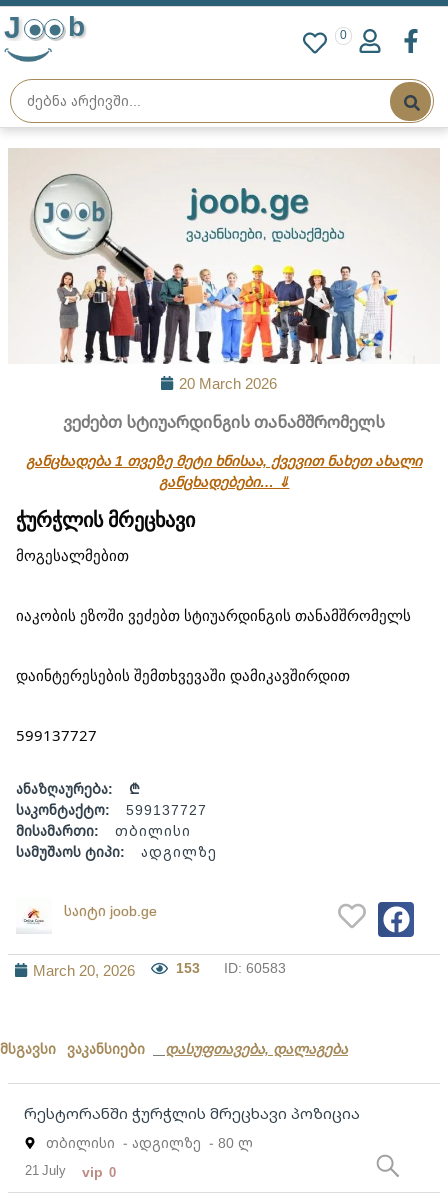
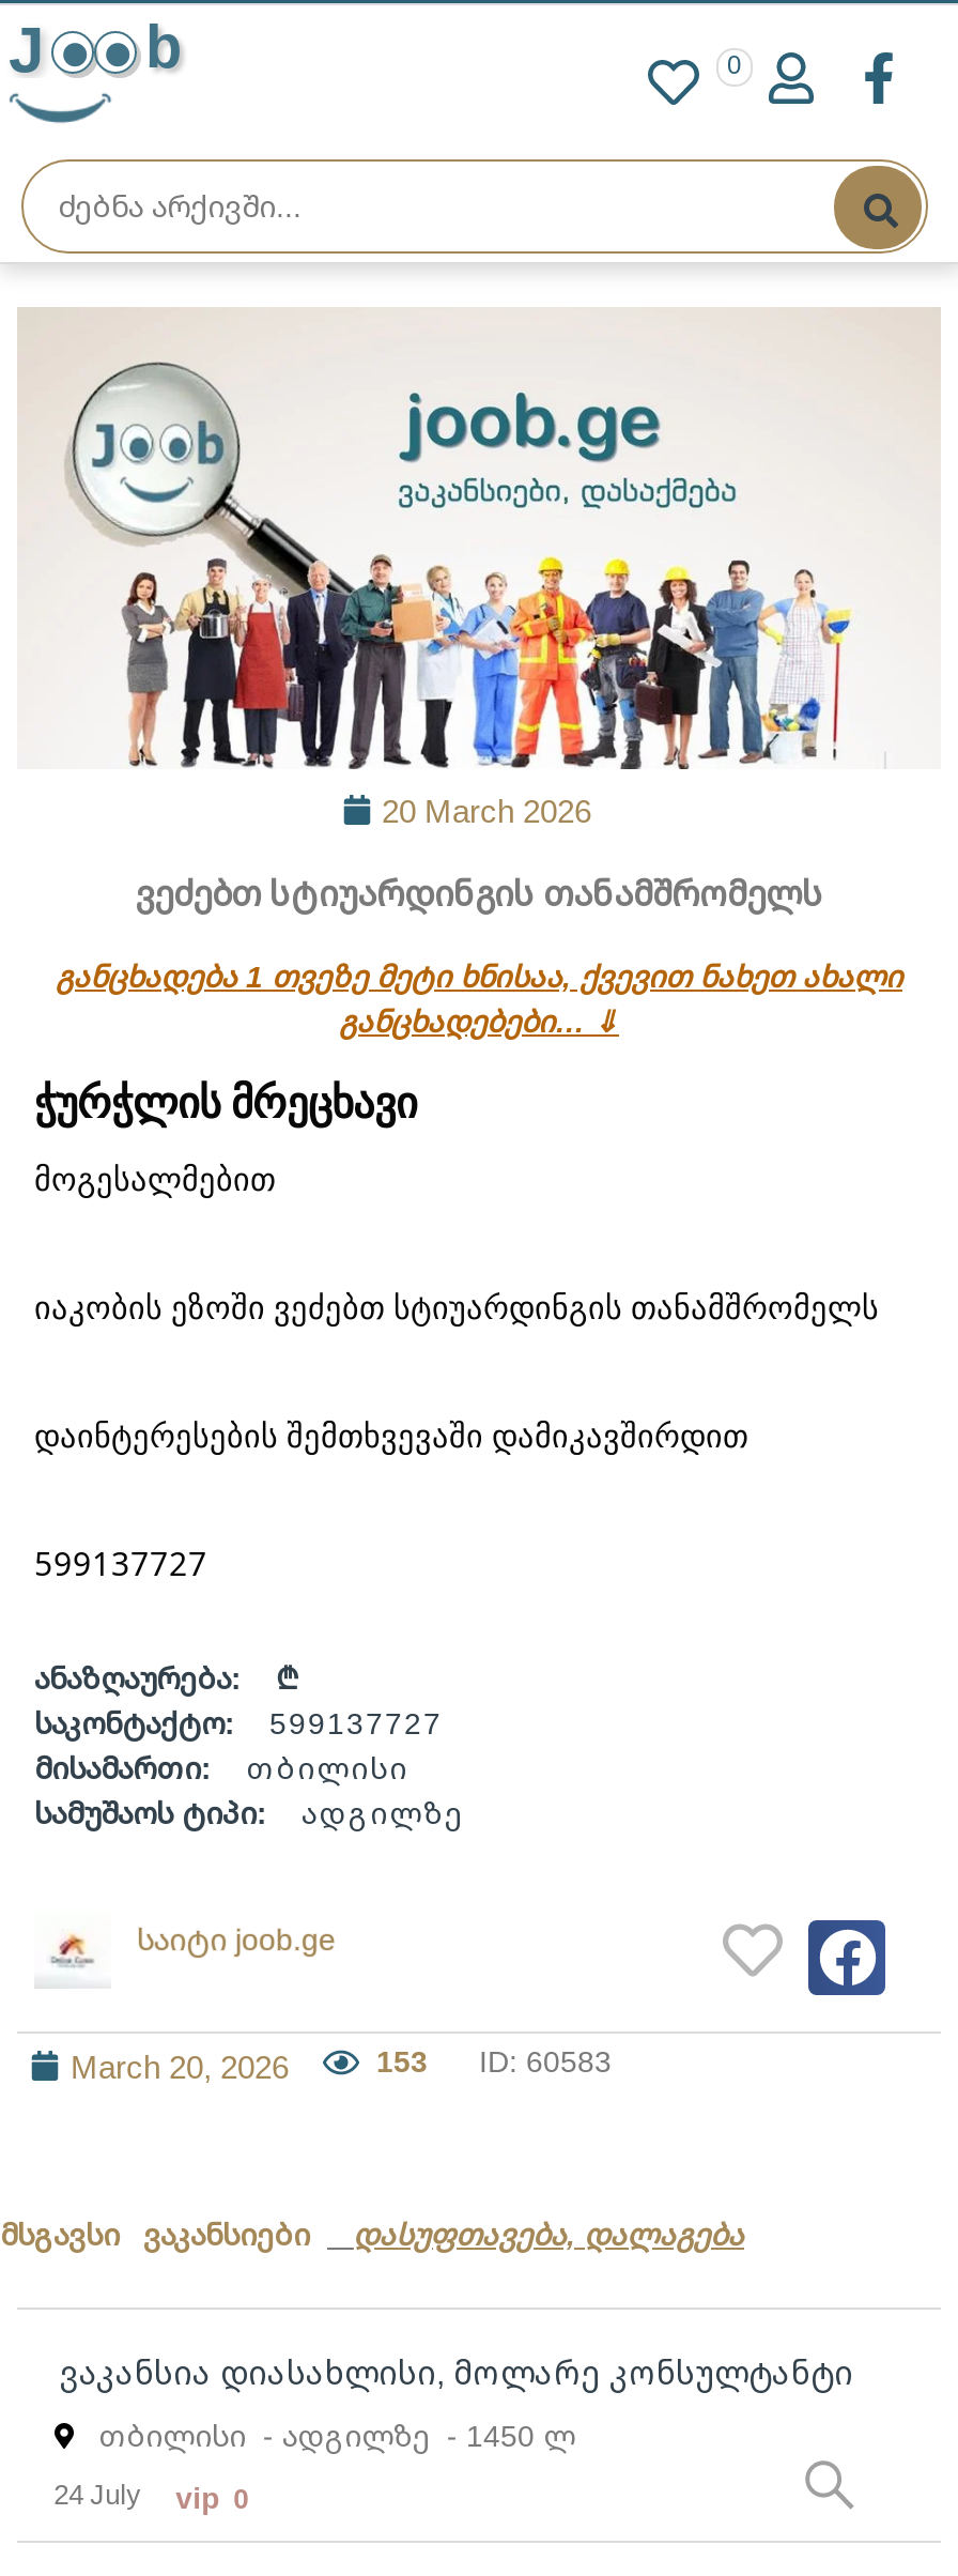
- რესტორანში ჭურჭლის მრეცხავი პოზიცია
+ ვაკანსია დიასახლისი, მოლარე კონსულტანტი

- თბილისი - ადგილზე - 80 ლ
+ თბილისი - ადგილზე - 1450 ლ

- 21 July vip 0
+ 24 July vip 0
